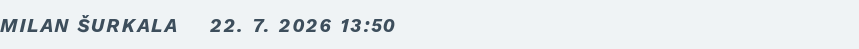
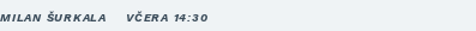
- MILAN ŠURKALA 22. 7. 2026 13:50
+ MILAN ŠURKALA VČERA 14:30
